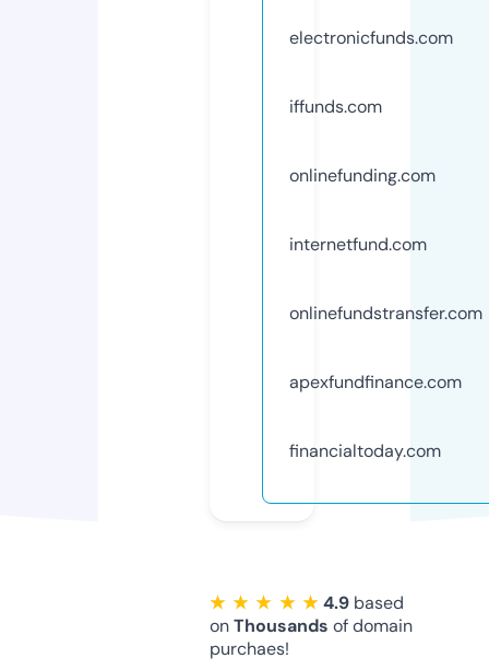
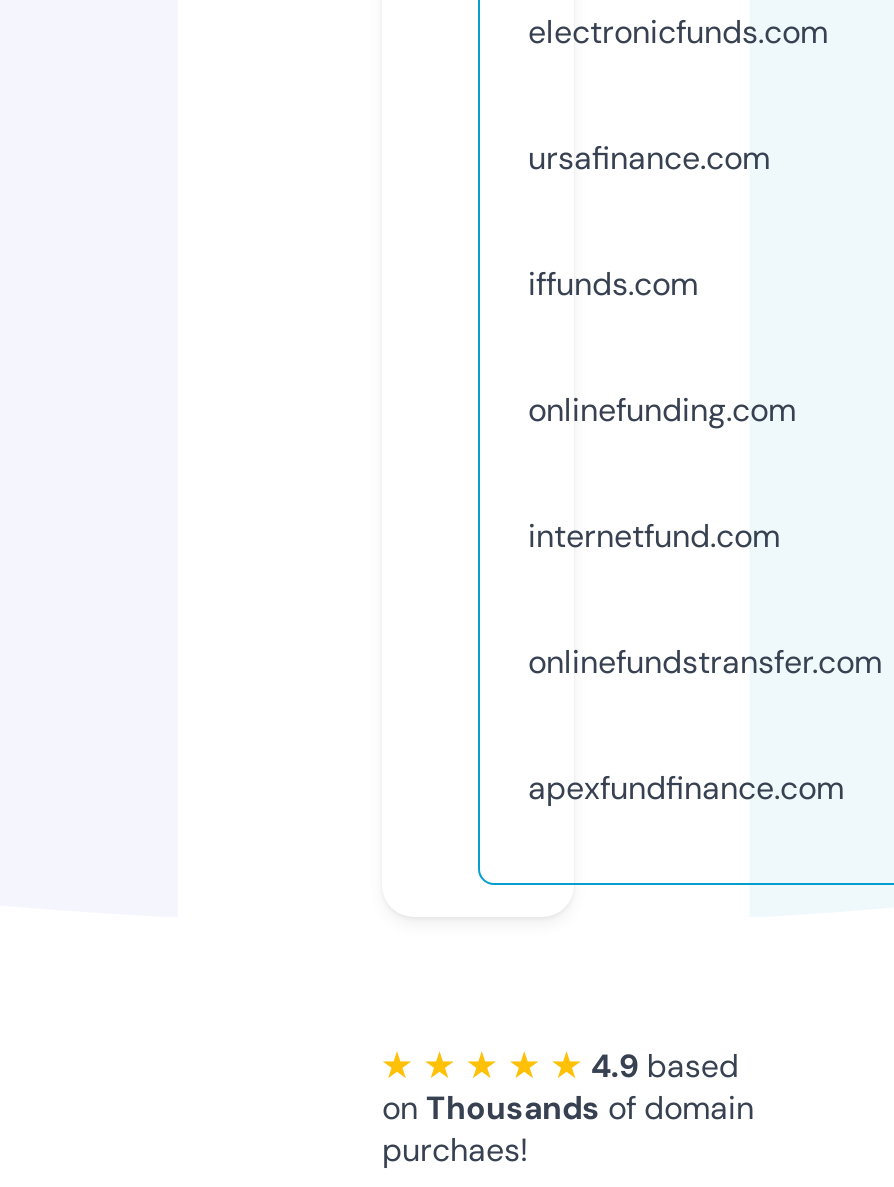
+ ursafinance.com

moved down: iffunds.com | onlinefunding.com | internetfund.com | onlinefundstransfer.com | apexfundfinance.com

- financialtoday.com
